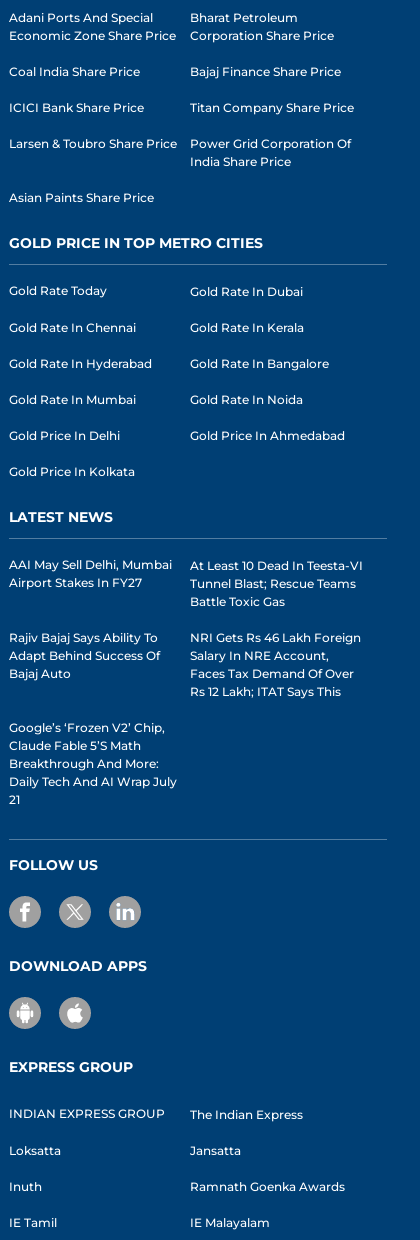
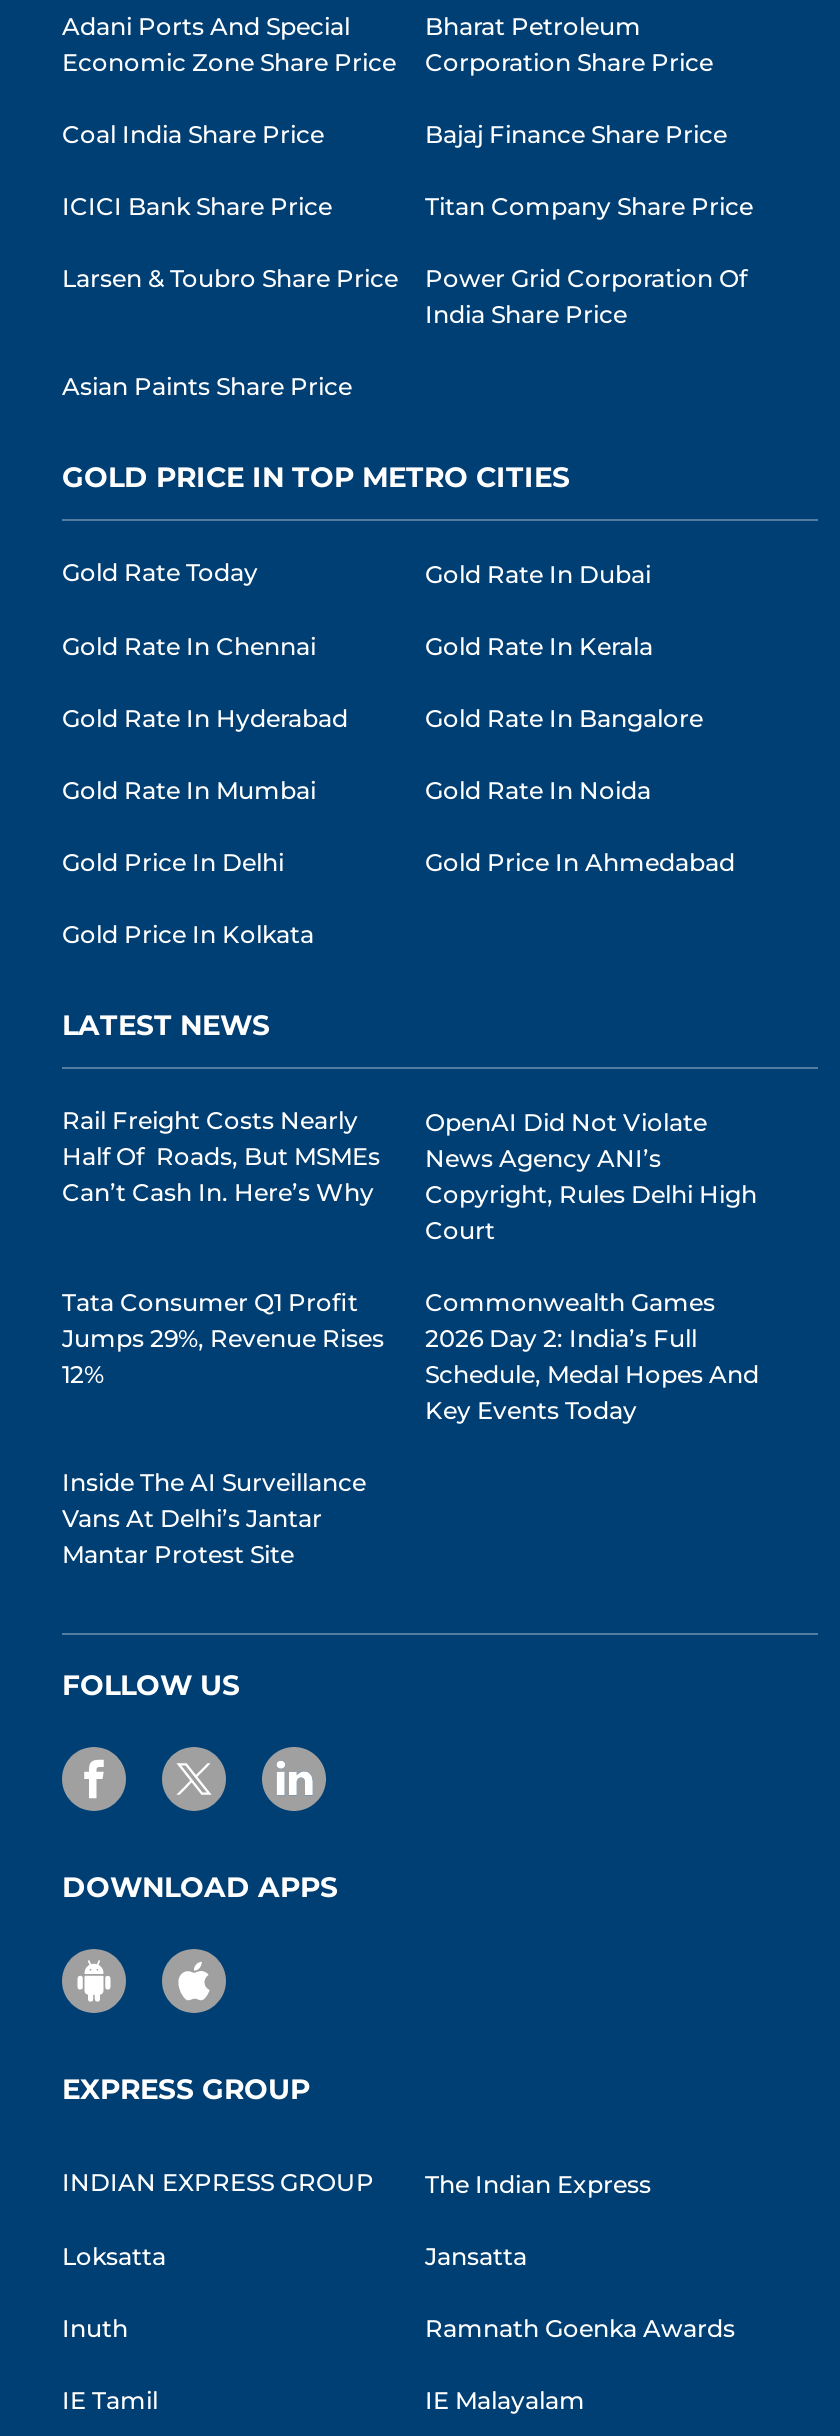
- AAI May Sell Delhi, Mumbai
- Airport Stakes In FY27
+ Rail Freight Costs Nearly
+ Half Of Roads, But MSMEs
+ Can’t Cash In. Here’s Why

- At Least 10 Dead In Teesta-VI
- Tunnel Blast; Rescue Teams
- Battle Toxic Gas
+ OpenAI Did Not Violate
+ News Agency ANI’s
+ Copyright, Rules Delhi High
+ Court

- Rajiv Bajaj Says Ability To
- Adapt Behind Success Of
- Bajaj Auto
+ Tata Consumer Q1 Profit
+ Jumps 29%, Revenue Rises
+ 12%

- NRI Gets Rs 46 Lakh Foreign
- Salary In NRE Account,
- Faces Tax Demand Of Over
- Rs 12 Lakh; ITAT Says This
+ Commonwealth Games
+ 2026 Day 2: India’s Full
+ Schedule, Medal Hopes And
+ Key Events Today

- Google’s ‘Frozen V2’ Chip,
- Claude Fable 5’s Math
- Breakthrough And More:
- Daily Tech And AI Wrap July
- 21
+ Inside The AI Surveillance
+ Vans At Delhi’s Jantar
+ Mantar Protest Site
